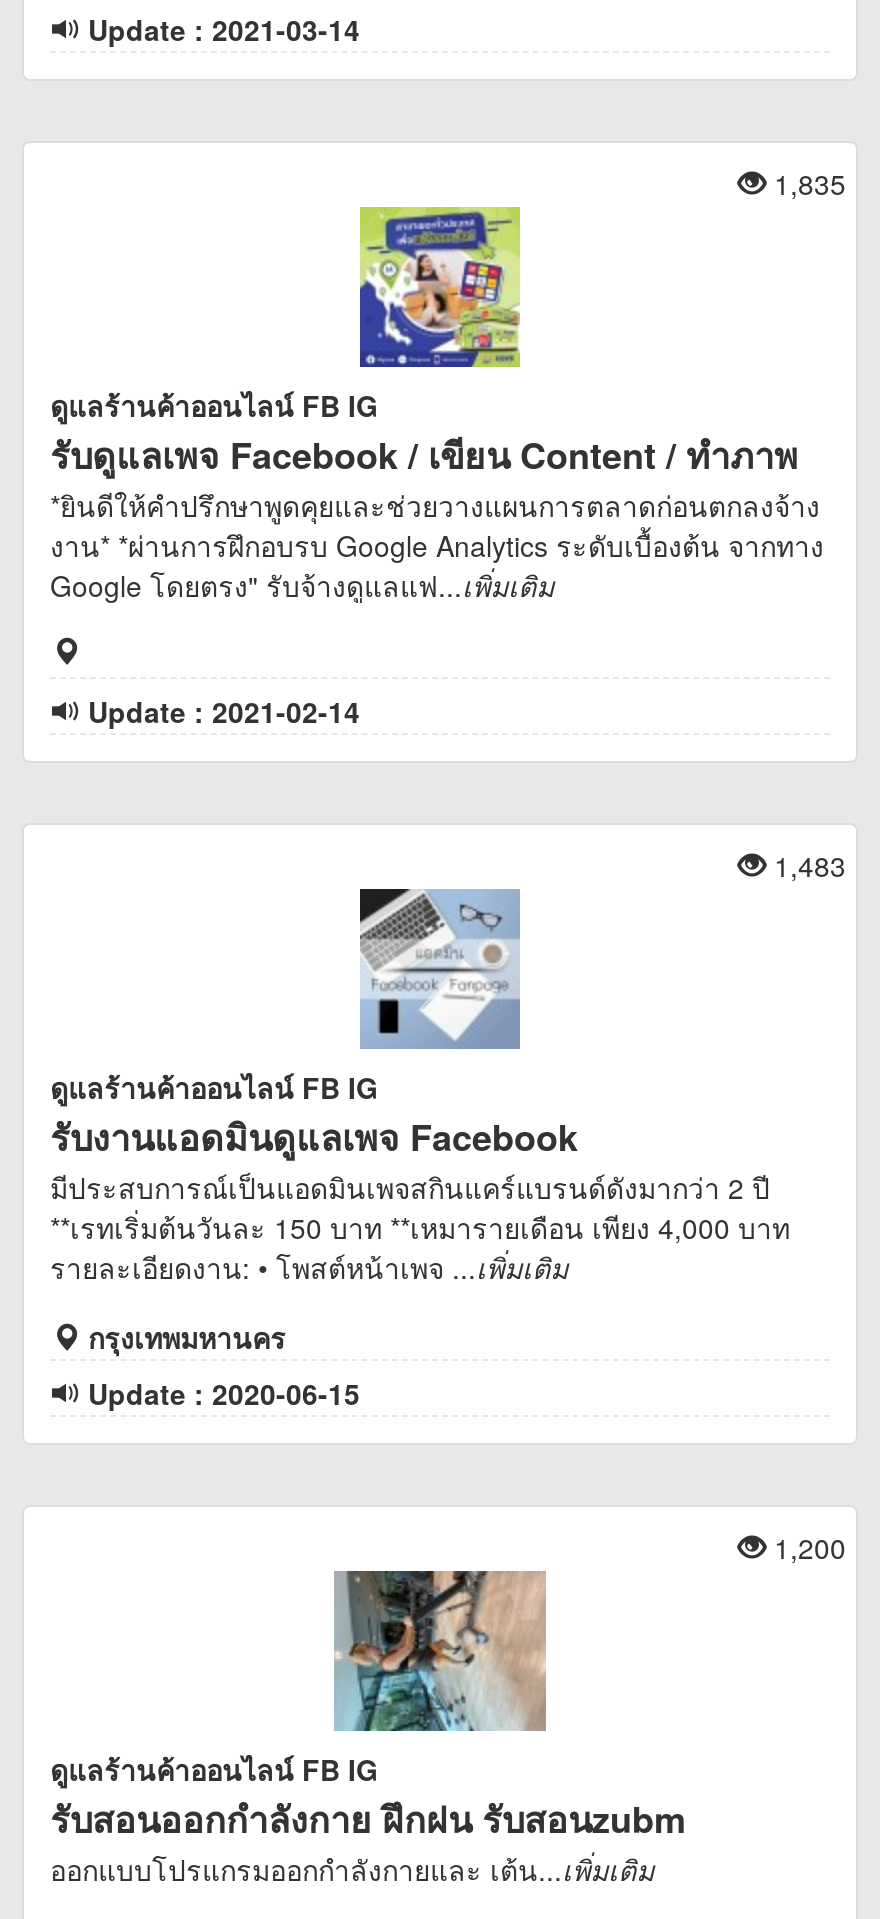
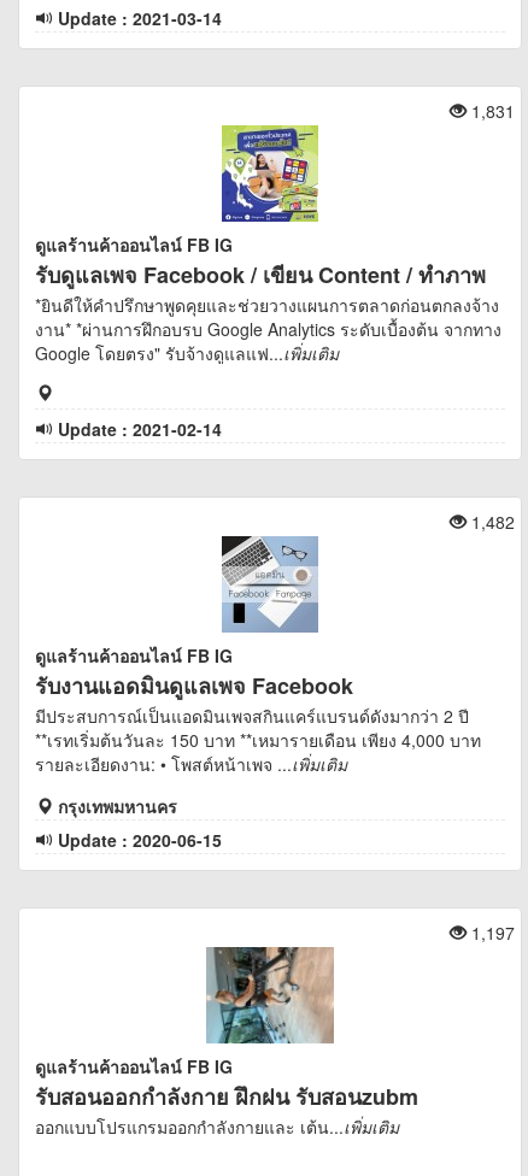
- 1,835
+ 1,831

- 1,483
+ 1,482

- 1,200
+ 1,197
